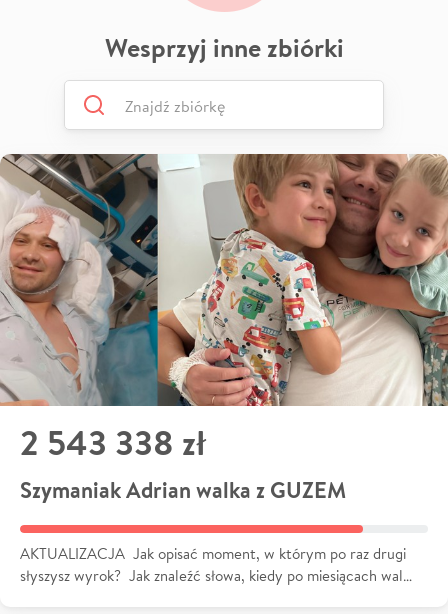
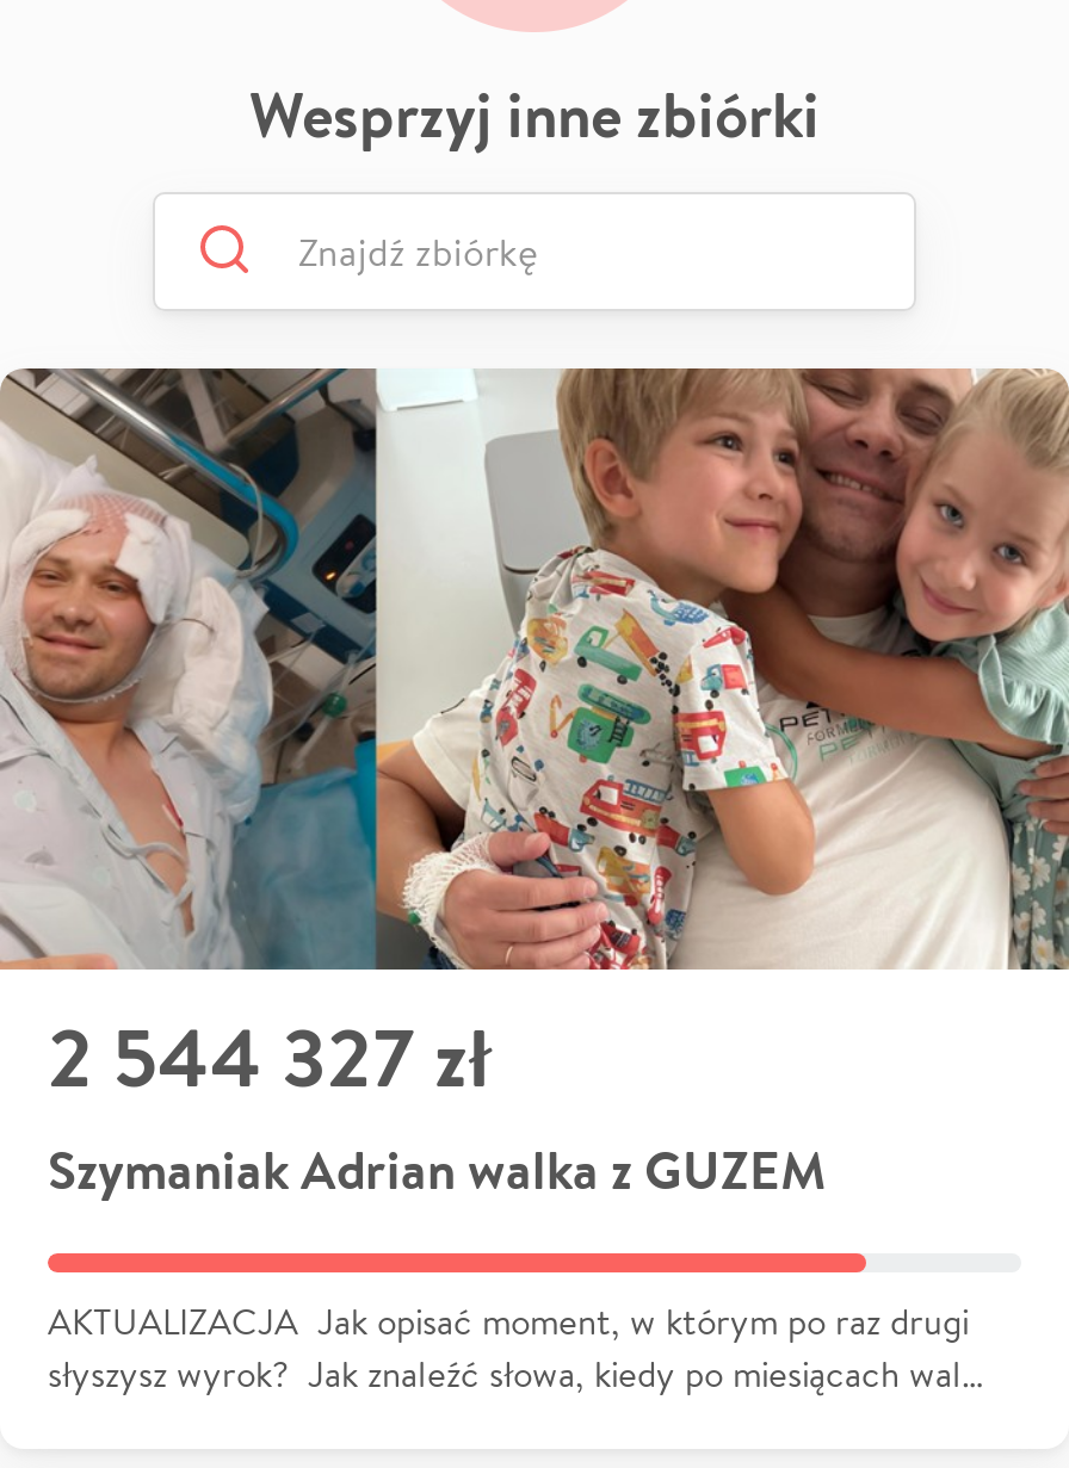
- 2 543 338 zł
+ 2 544 327 zł
